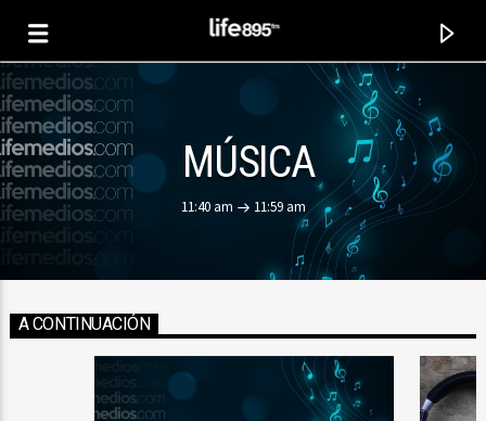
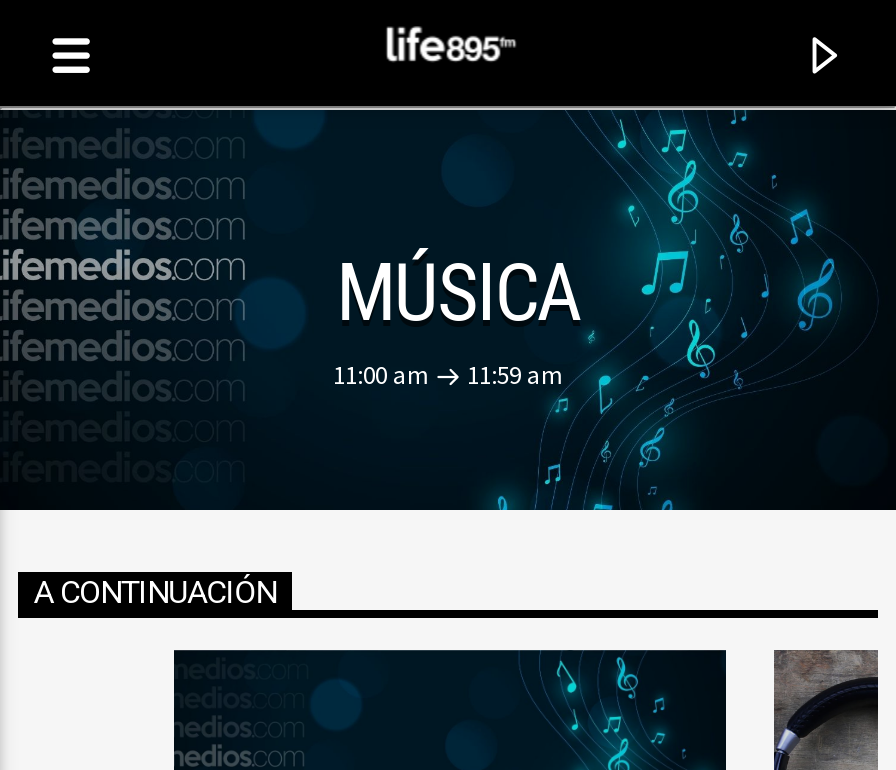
- 11:40 am 11:59 am
+ 11:00 am 11:59 am
